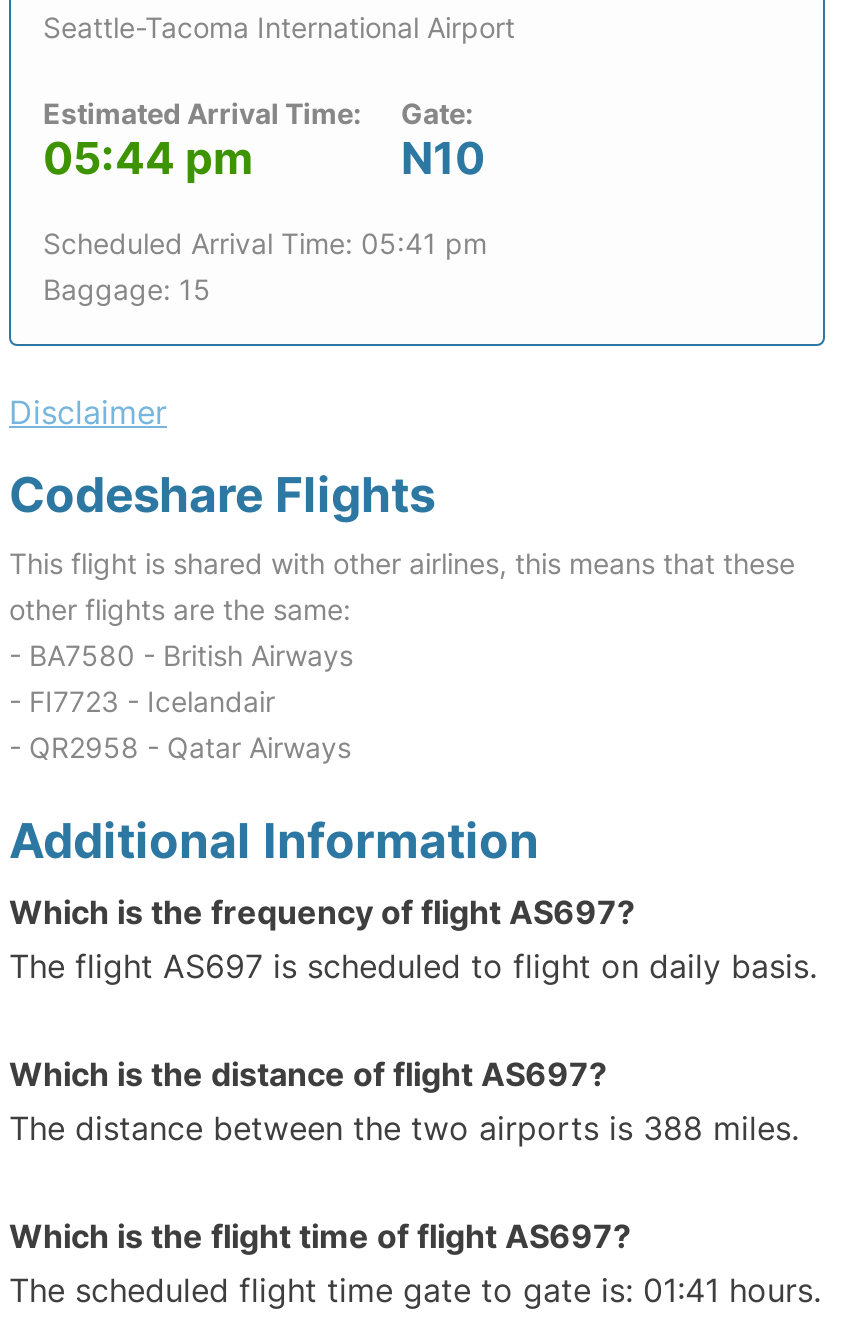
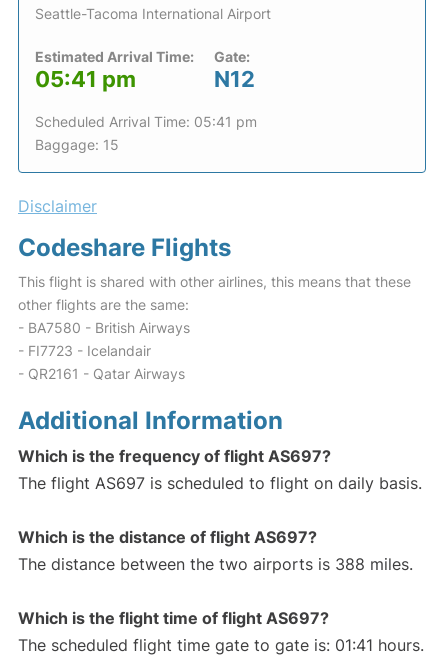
- 05:44 pm
+ 05:41 pm

- N10
+ N12

- - QR2958 - Qatar Airways
+ - QR2161 - Qatar Airways
